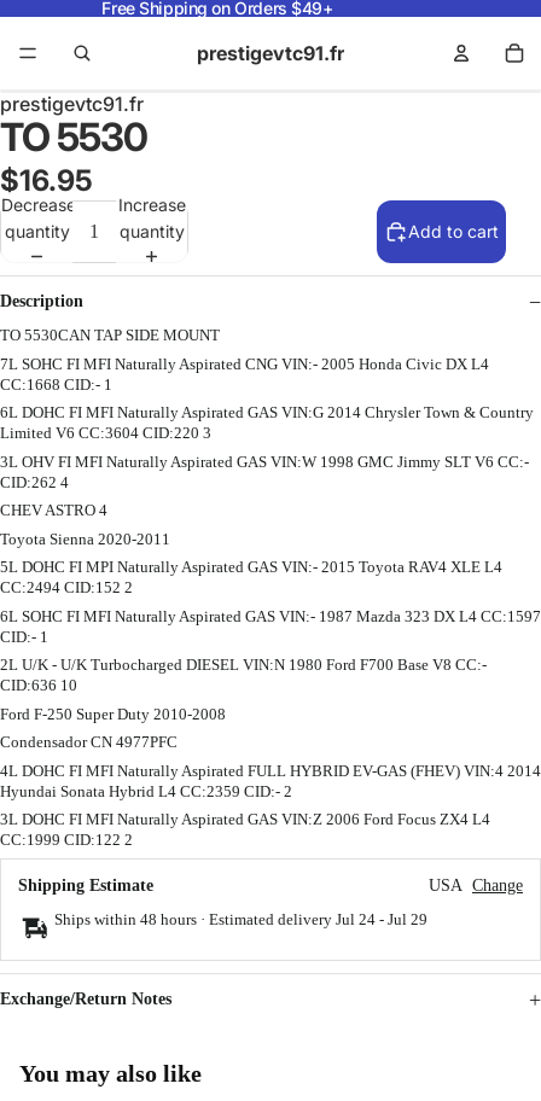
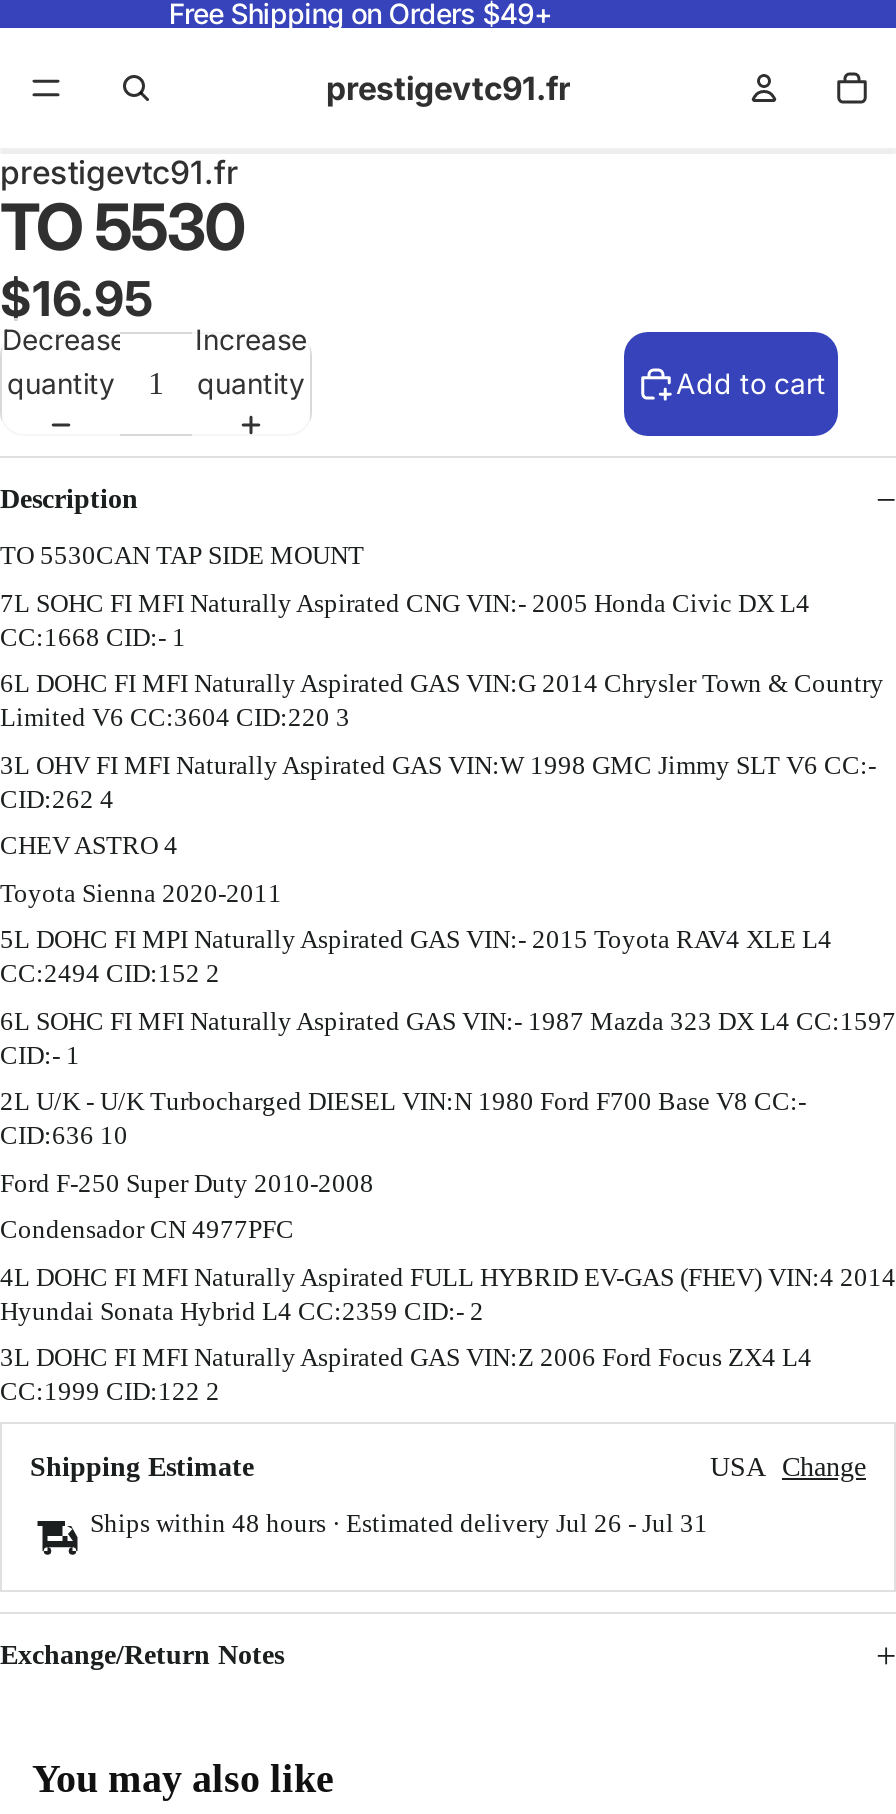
- Ships within 48 hours · Estimated delivery Jul 24 - Jul 29
+ Ships within 48 hours · Estimated delivery Jul 26 - Jul 31
